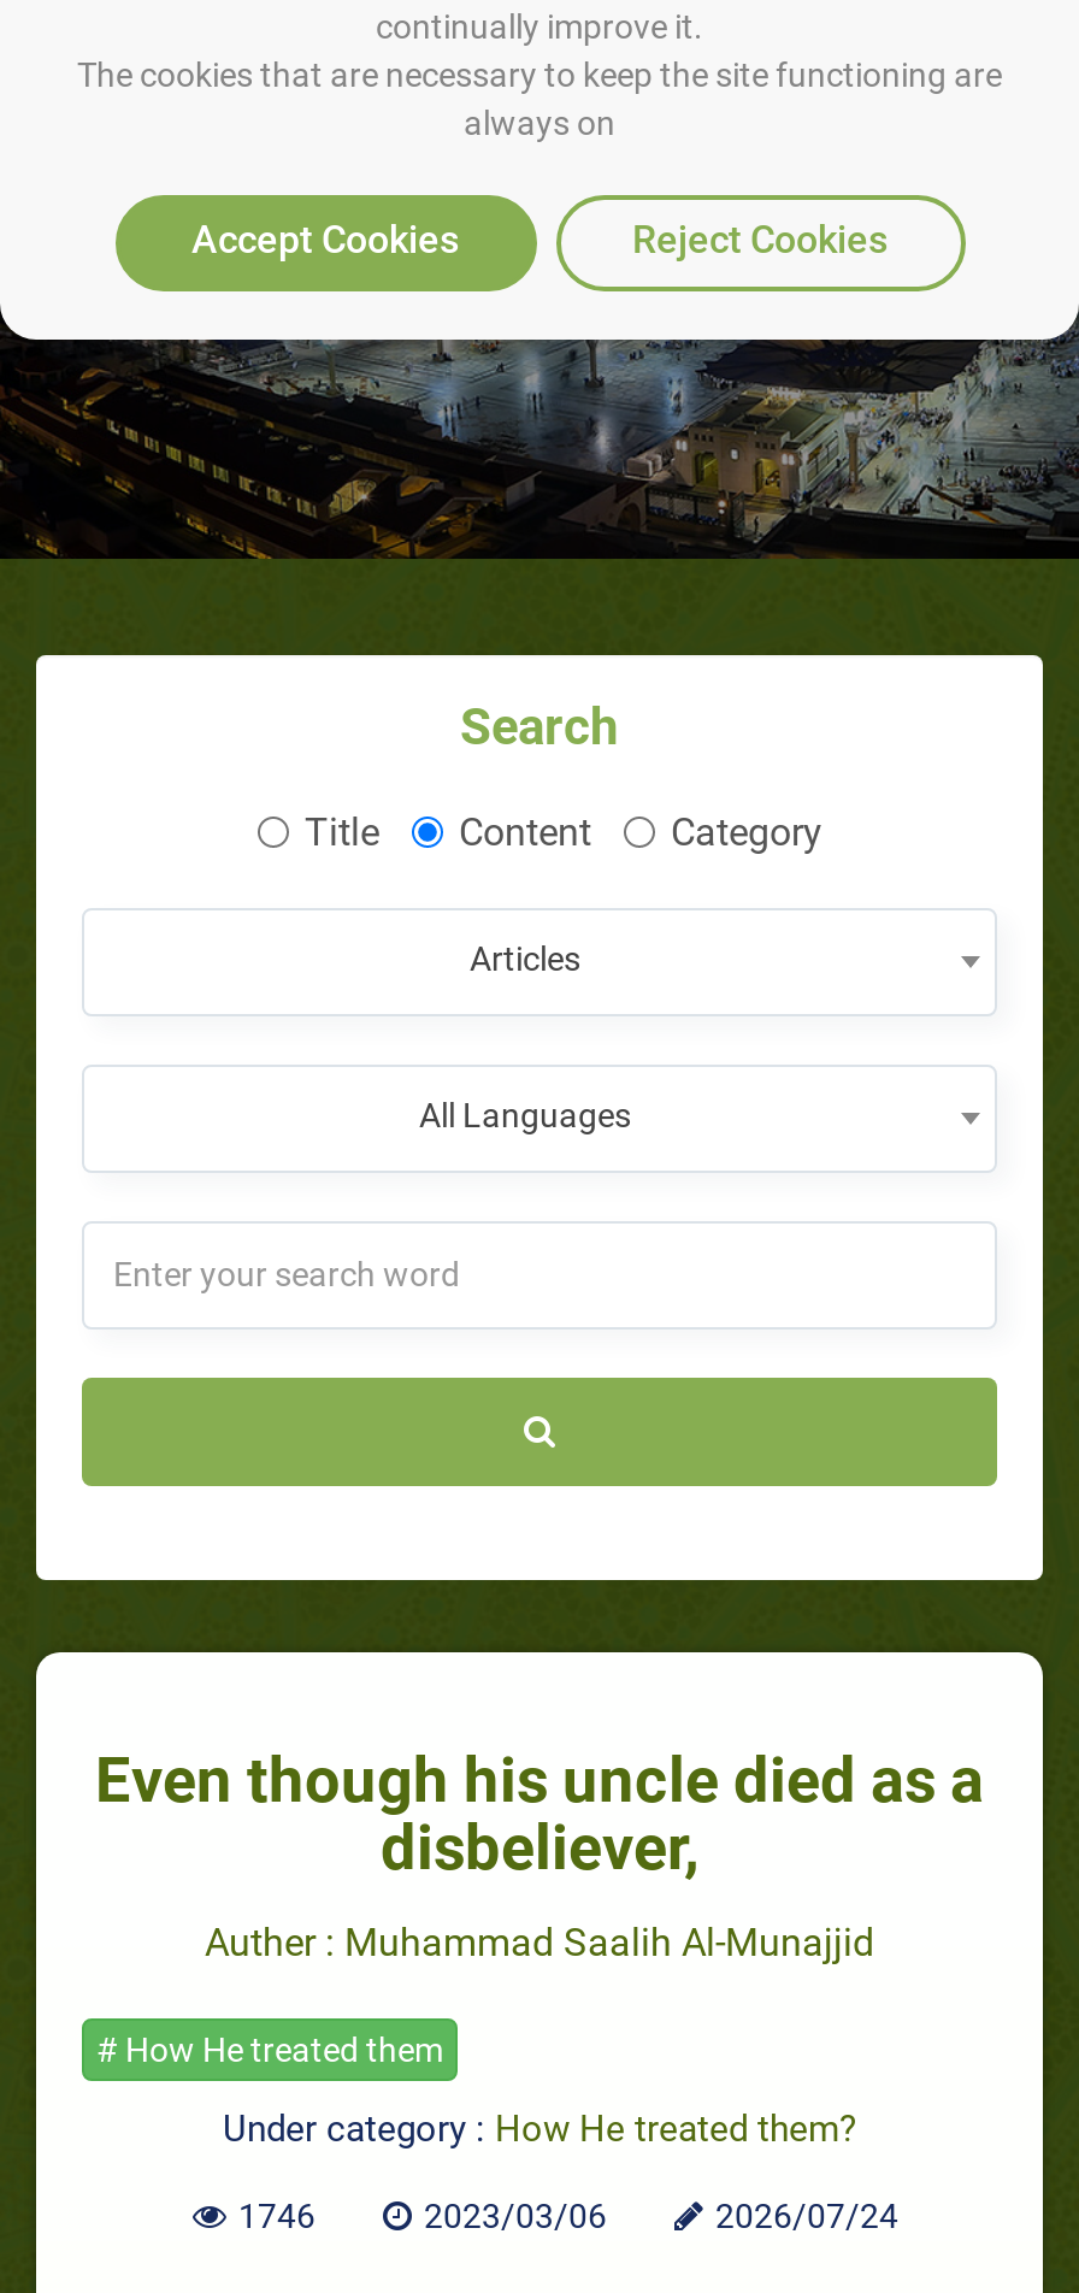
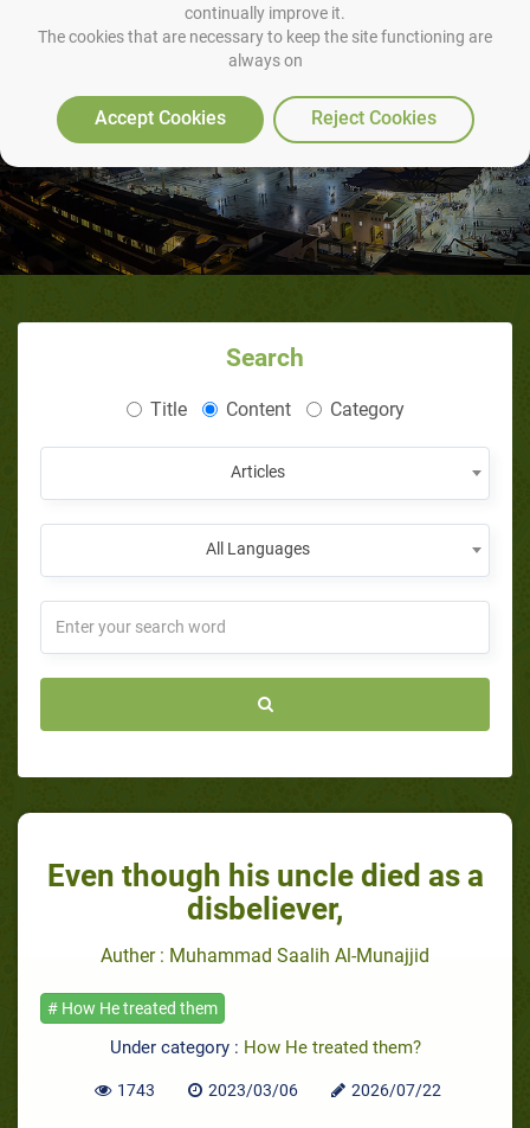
- 1746
+ 1743

- 2026/07/24
+ 2026/07/22
